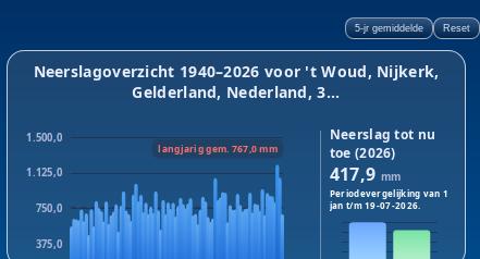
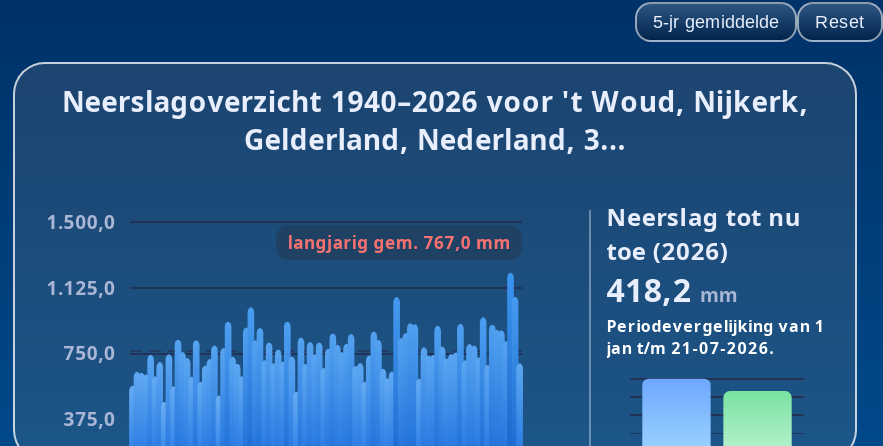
- 417,9 mm
+ 418,2 mm

- jan t/m 19-07-2026.
+ jan t/m 21-07-2026.
